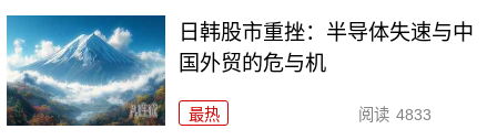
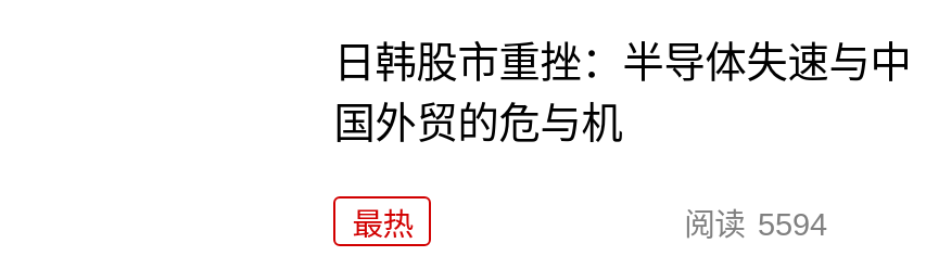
- [image]

- 阅读 4833
+ 阅读 5594
